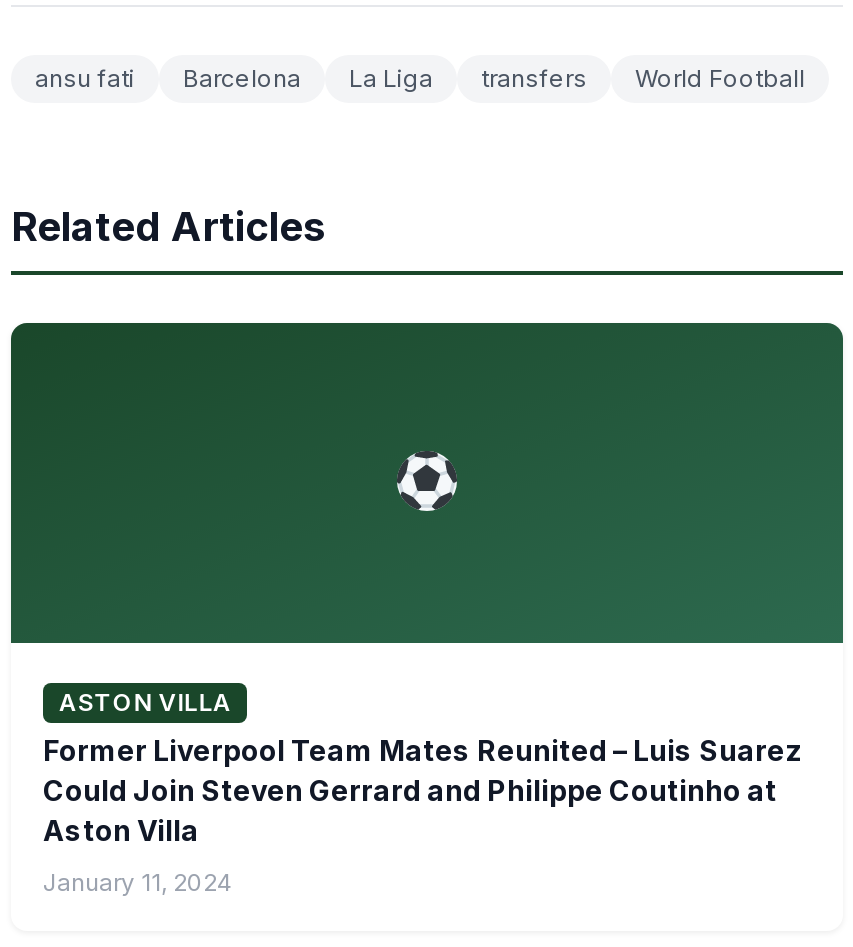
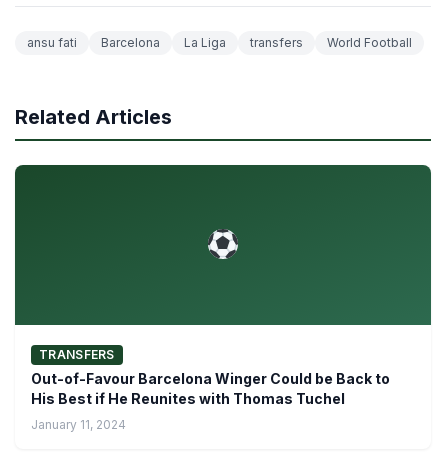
- ASTON VILLA
+ TRANSFERS

- Former Liverpool Team Mates Reunited – Luis Suarez
- Could Join Steven Gerrard and Philippe Coutinho at
- Aston Villa
+ Out-of-Favour Barcelona Winger Could be Back to
+ His Best if He Reunites with Thomas Tuchel
